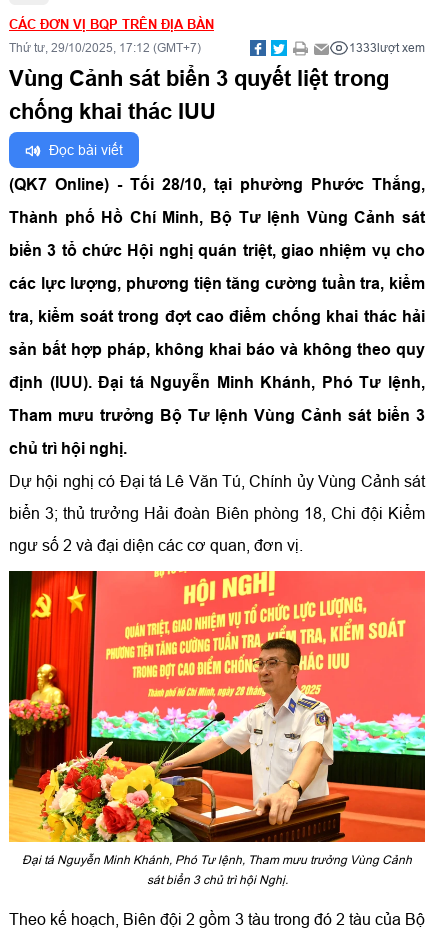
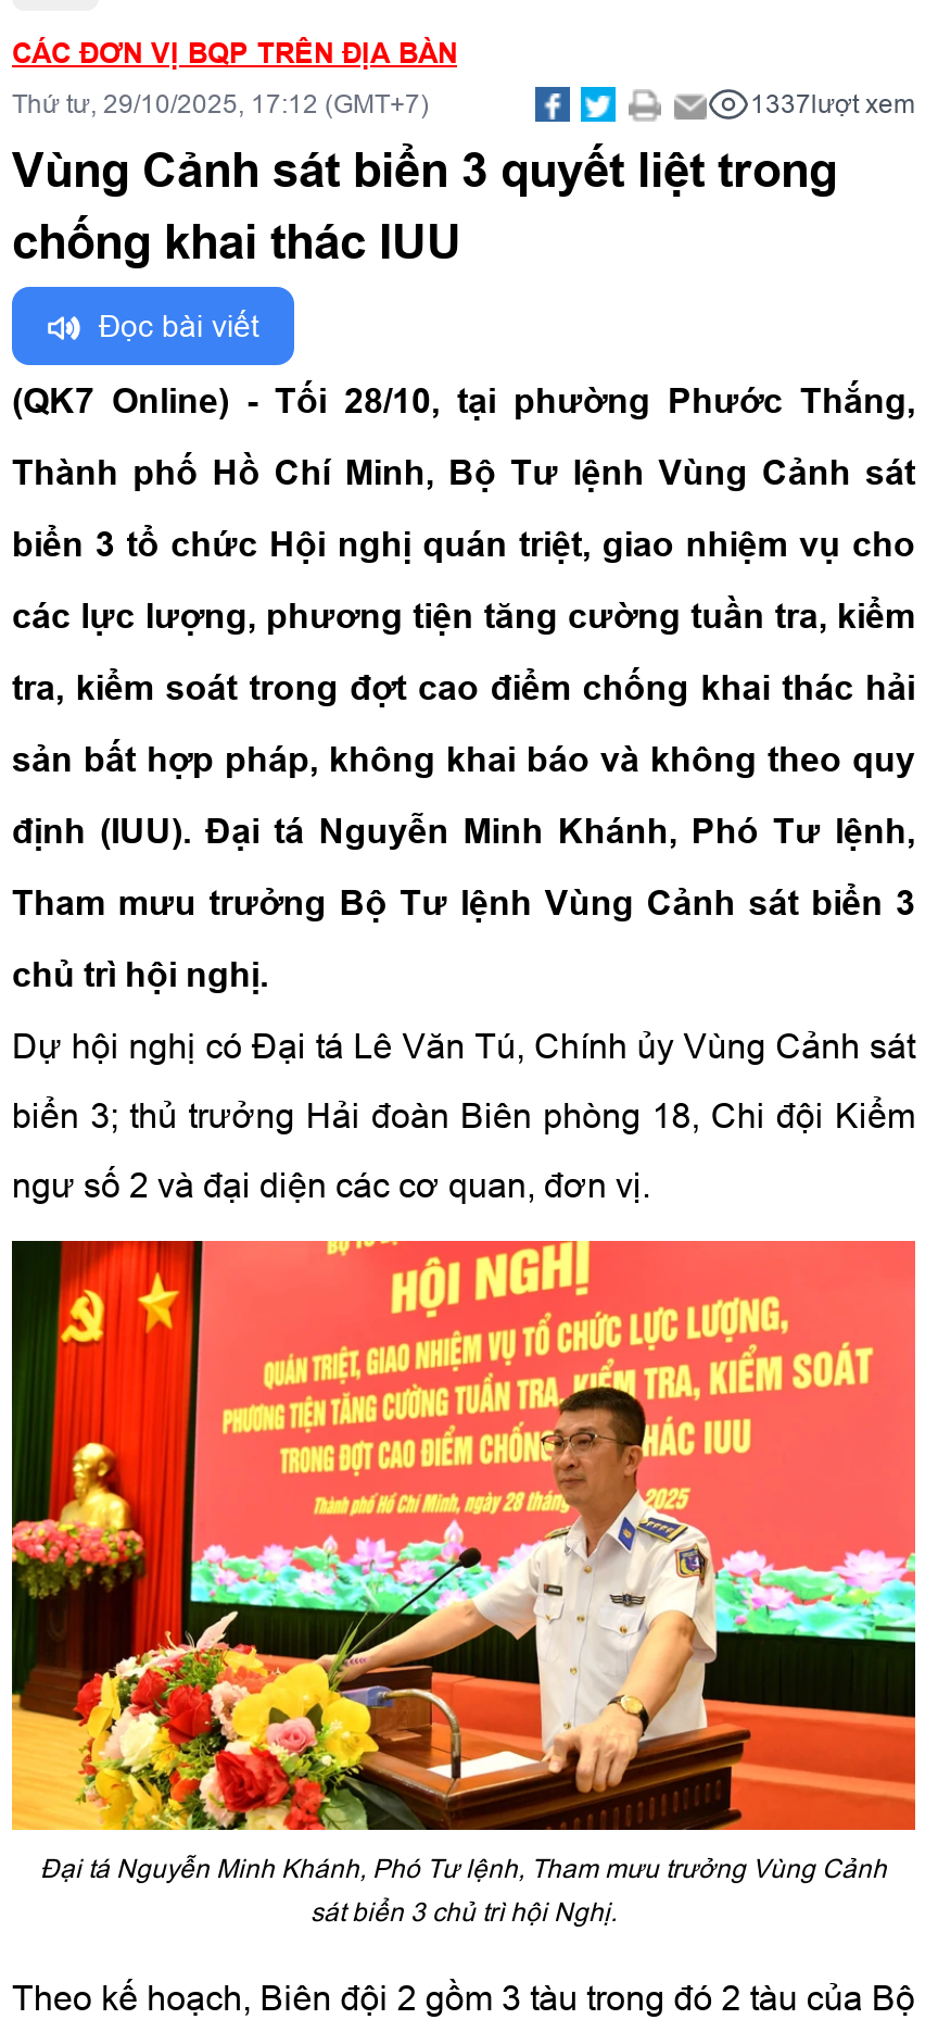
- 1333lượt xem
+ 1337lượt xem
